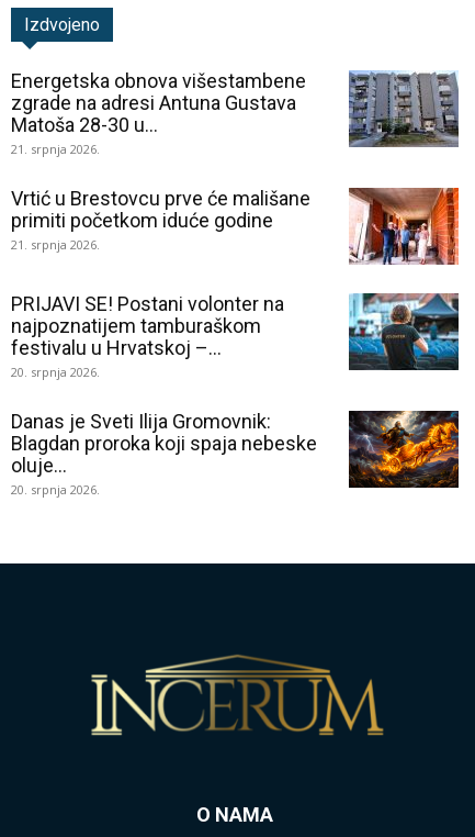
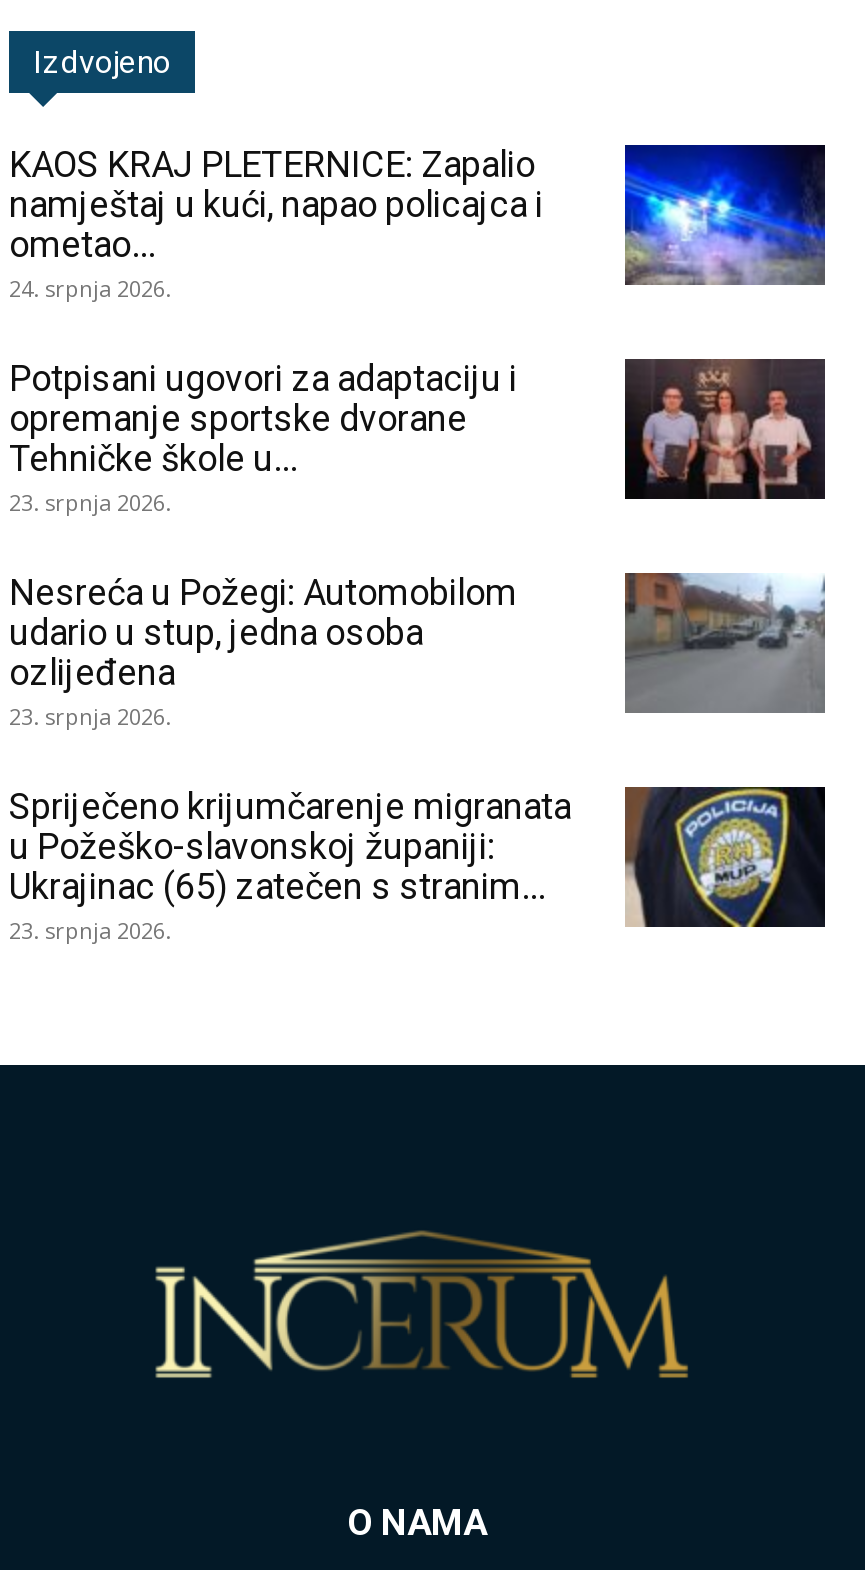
- [image]
- Energetska obnova višestambene
- zgrade na adresi Antuna Gustava
- Matoša 28-30 u...
- 21. srpnja 2026.
+ [image]
+ KAOS KRAJ PLETERNICE: Zapalio
+ namještaj u kući, napao policajca i
+ ometao...
+ 24. srpnja 2026.

- Vrtić u Brestovcu prve će mališane
- primiti početkom iduće godine
- 21. srpnja 2026.
+ Potpisani ugovori za adaptaciju i
+ opremanje sportske dvorane
+ Tehničke škole u...
+ 23. srpnja 2026.

- [image]
+ [image]

- PRIJAVI SE! Postani volonter na
- najpoznatijem tamburaškom
- festivalu u Hrvatskoj –...
- 20. srpnja 2026.
+ Nesreća u Požegi: Automobilom
+ udario u stup, jedna osoba
+ ozlijeđena
+ 23. srpnja 2026.

- [image]
+ [image]

- [image]
- Danas je Sveti Ilija Gromovnik:
- Blagdan proroka koji spaja nebeske
- oluje...
- 20. srpnja 2026.
+ [image]
+ Spriječeno krijumčarenje migranata
+ u Požeško-slavonskoj županiji:
+ Ukrajinac (65) zatečen s stranim...
+ 23. srpnja 2026.
